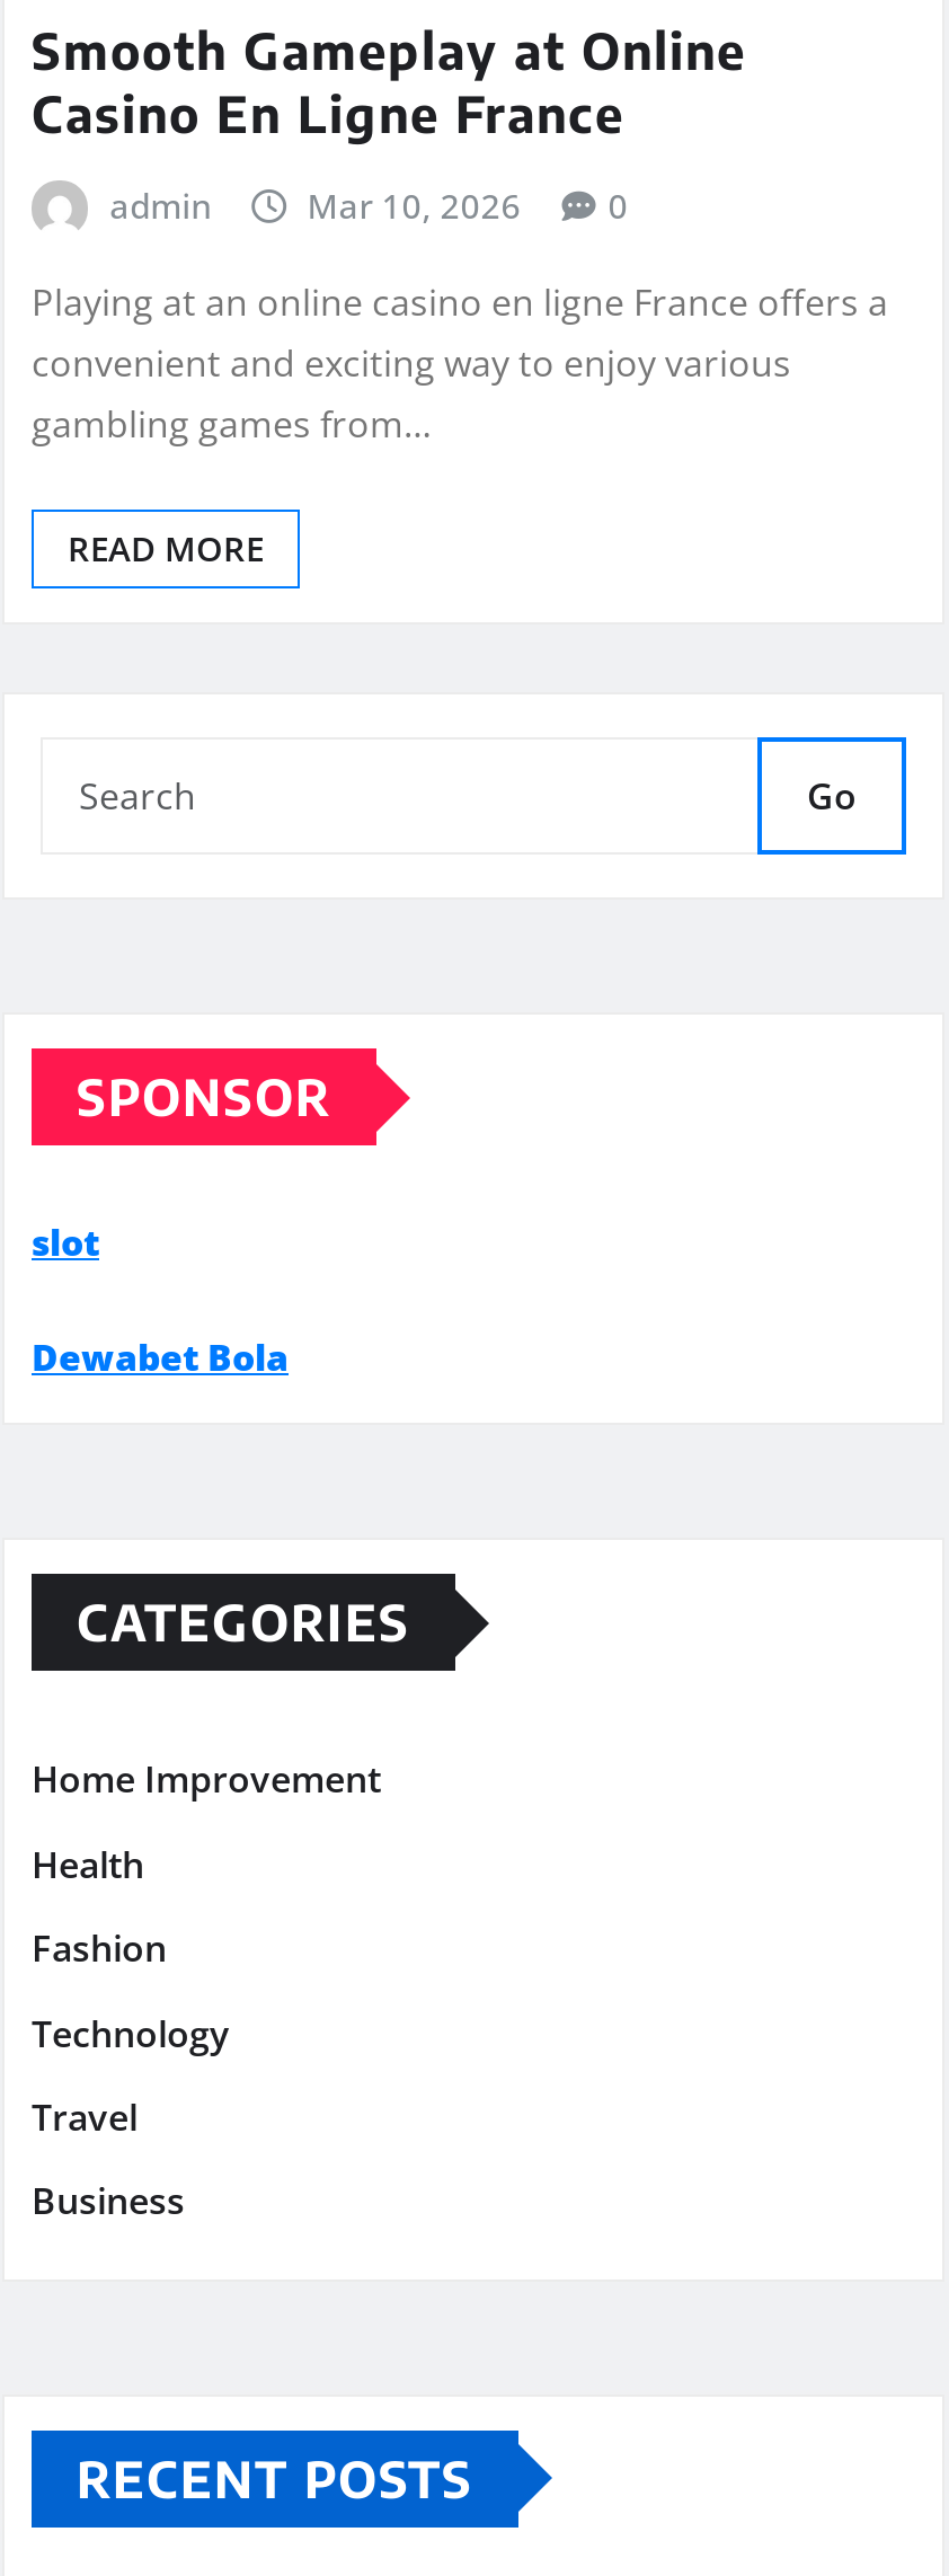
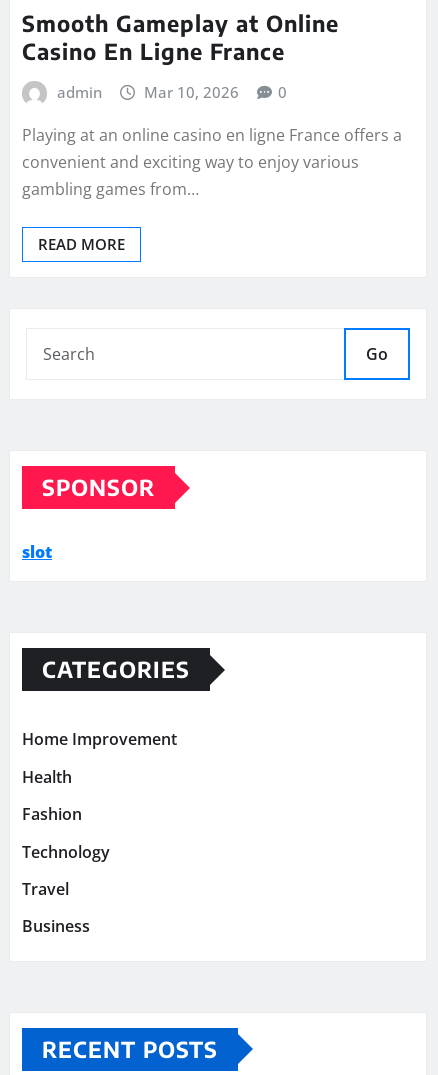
- Dewabet Bola
